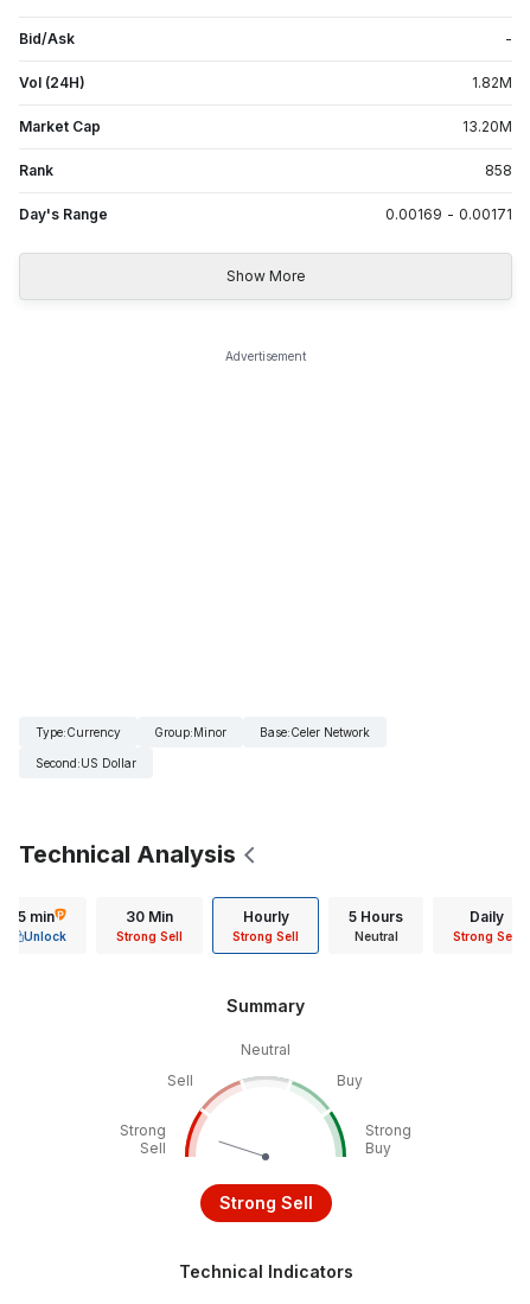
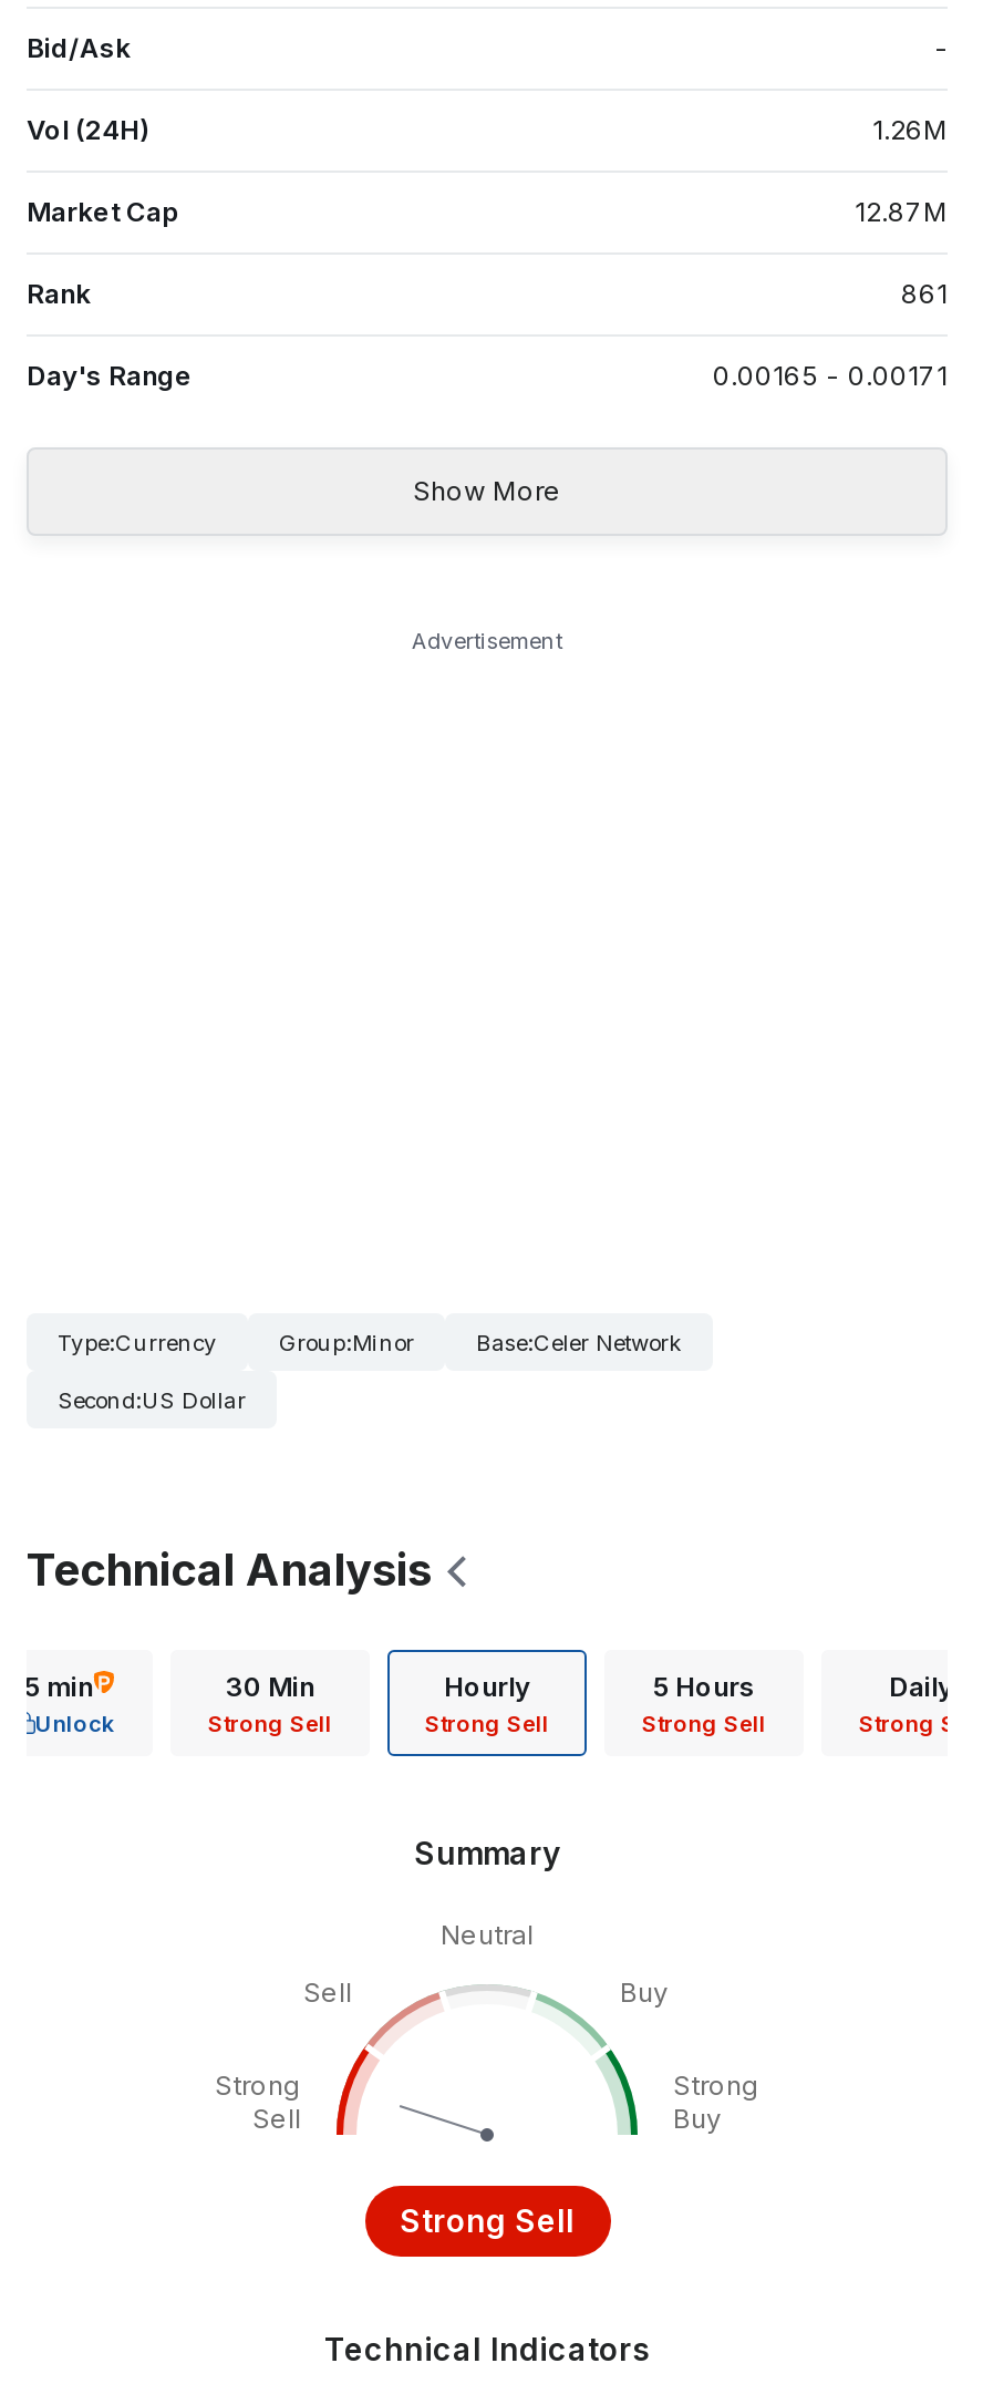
- 1.82M
+ 1.26M

- 13.20 M
+ 12.87 M

- 858
+ 861

- 0.00169 - 0.00171
+ 0.00165 - 0.00171

- Neutral
+ Strong Sell
